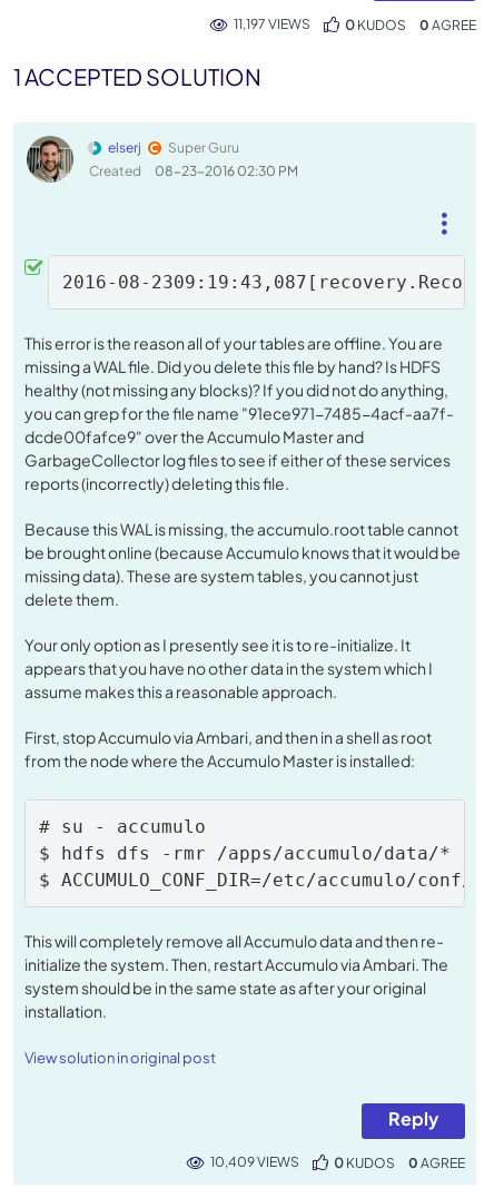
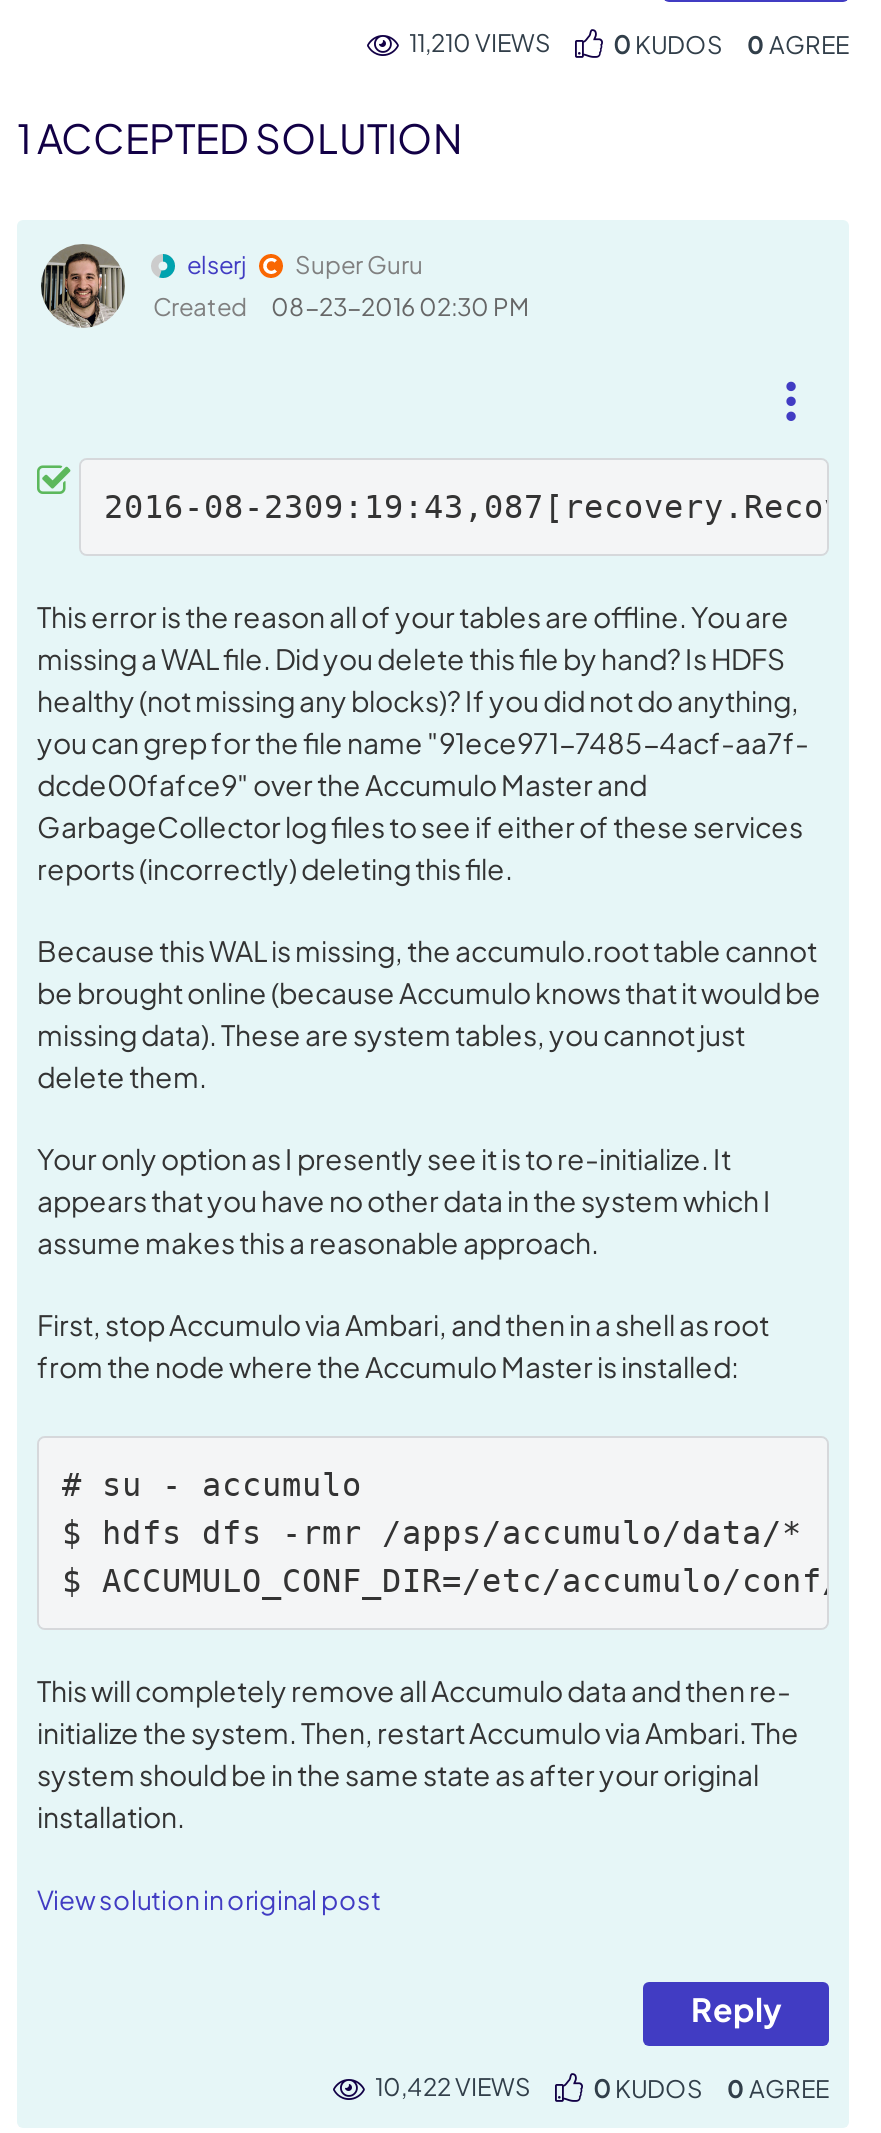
- 11,197 VIEWS
+ 11,210 VIEWS

- 10,409 VIEWS
+ 10,422 VIEWS
